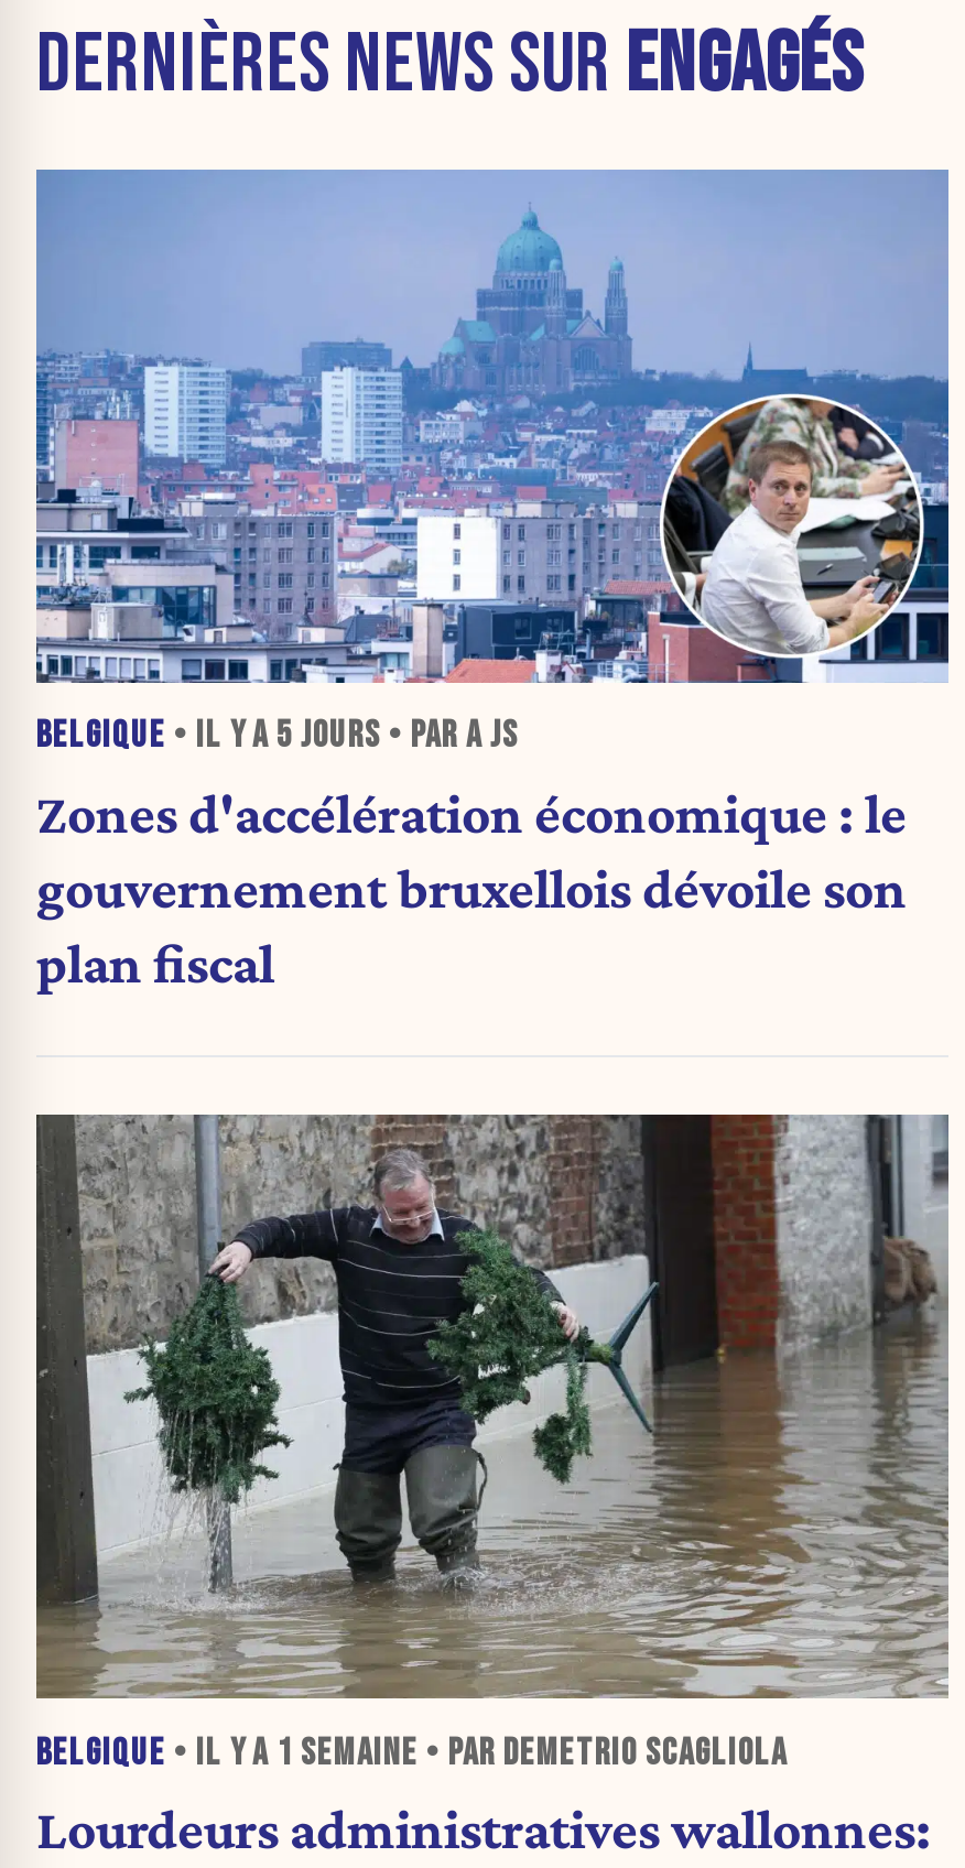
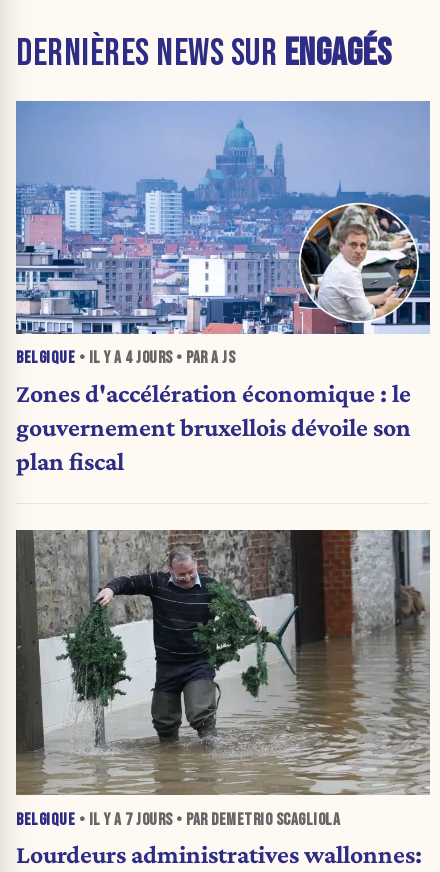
- BELGIQUE • IL Y A 5 JOURS • PAR A JS
+ BELGIQUE • IL Y A 4 JOURS • PAR A JS

- BELGIQUE • IL Y A 1 SEMAINE • PAR DEMETRIO SCAGLIOLA
+ BELGIQUE • IL Y A 7 JOURS • PAR DEMETRIO SCAGLIOLA
